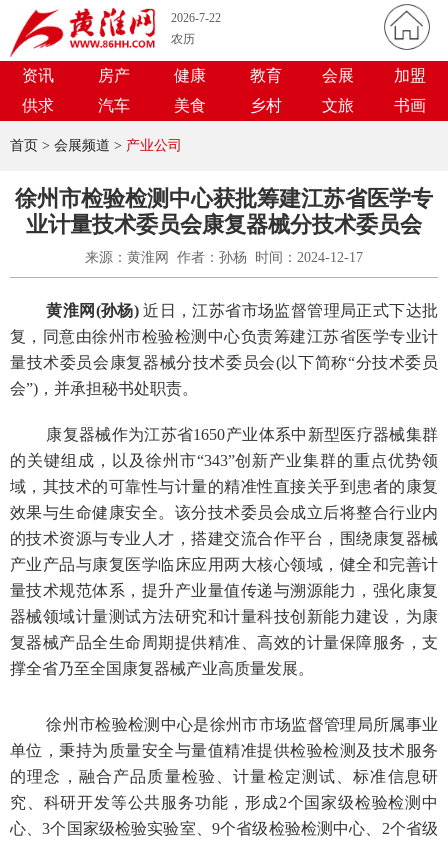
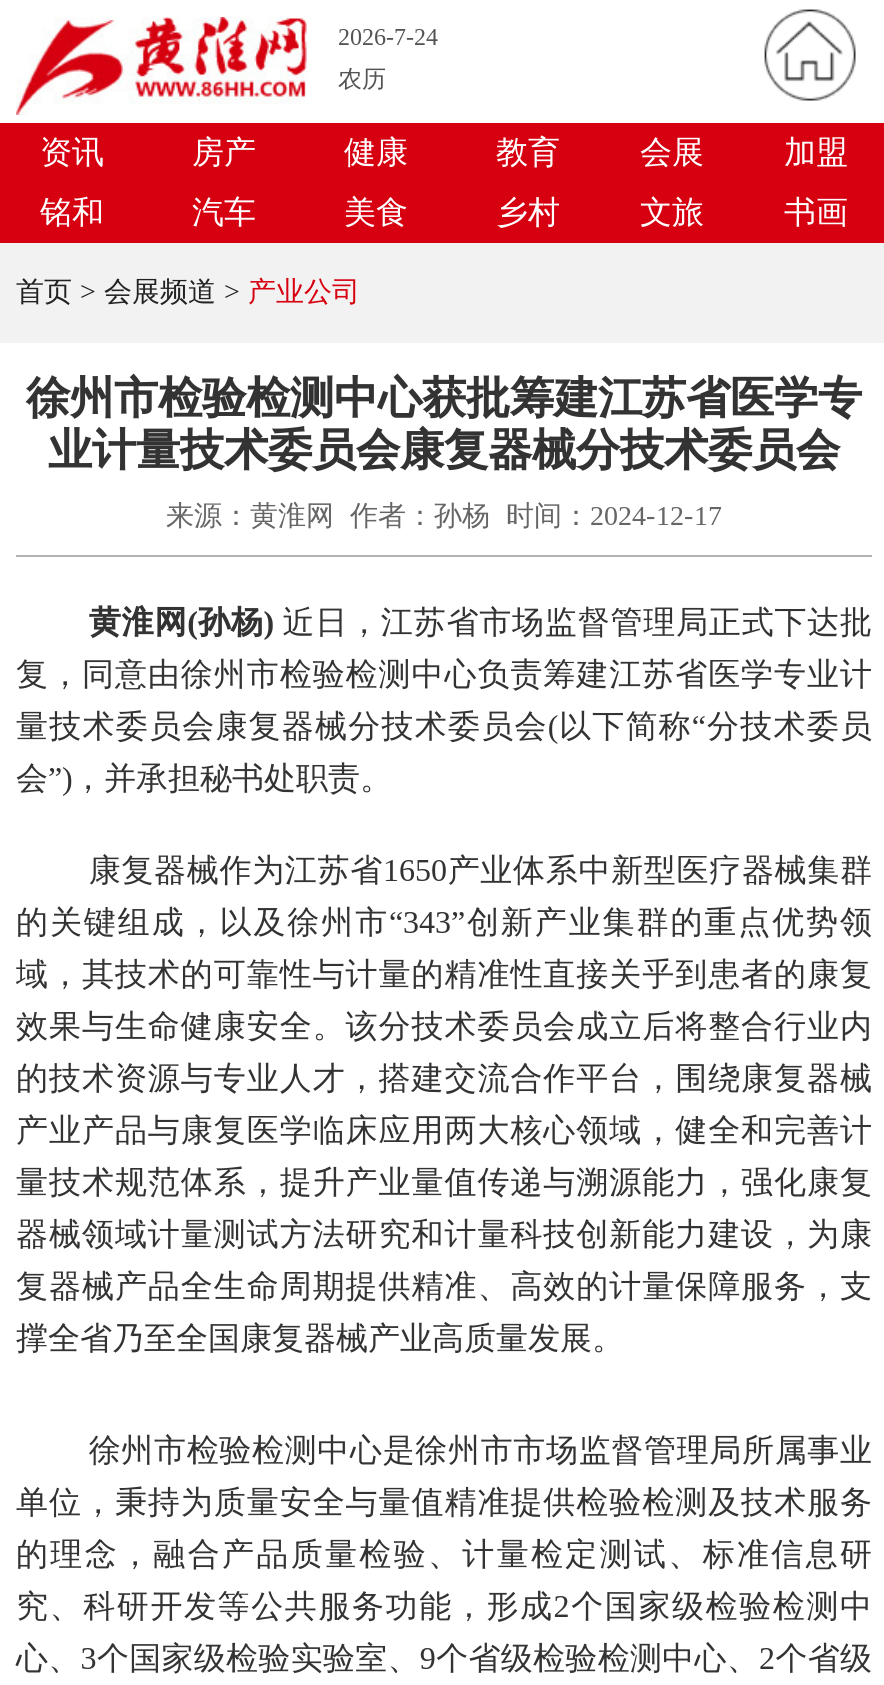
- 2026-7-22
+ 2026-7-24

- 供求
+ 铭和
